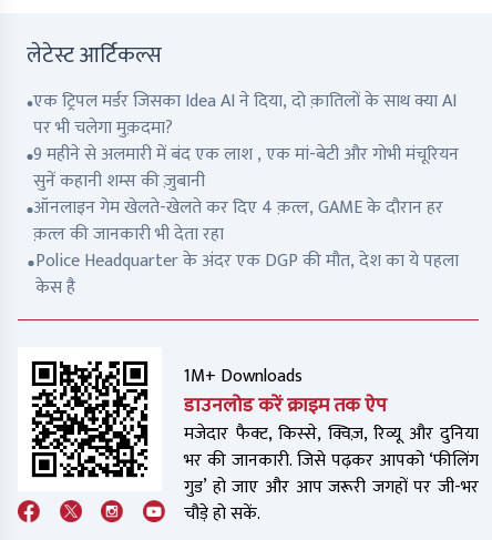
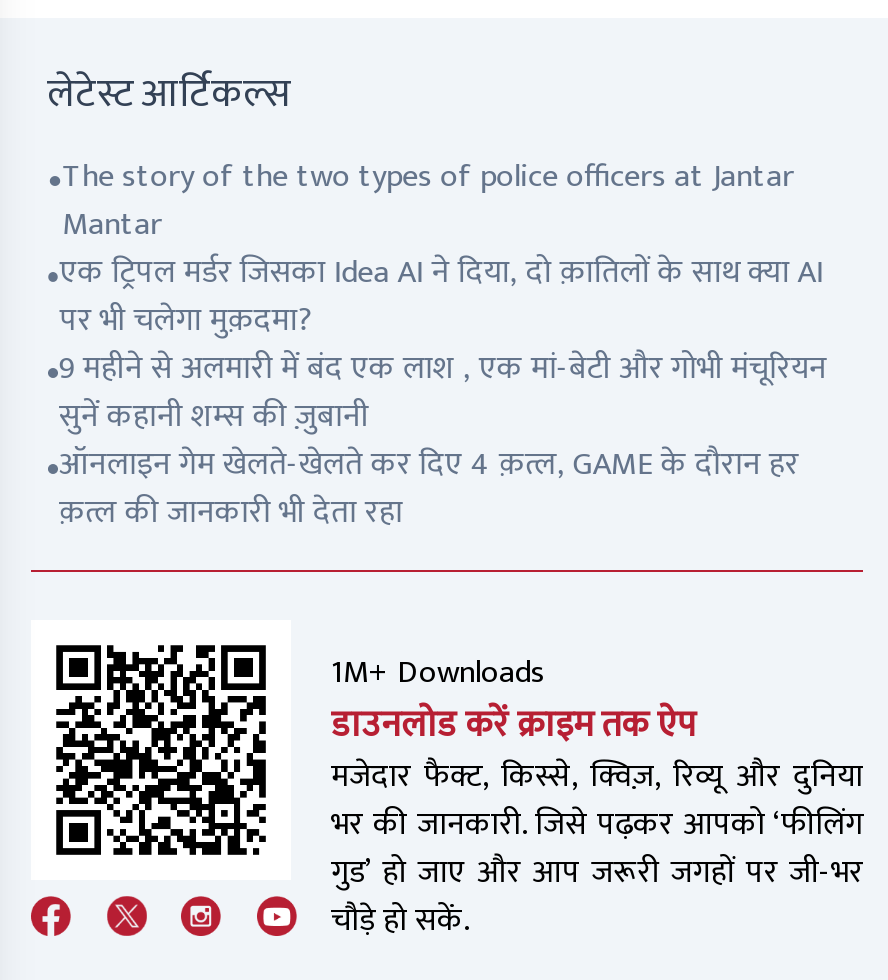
+ The story of the two types of police officers at Jantar
+ Mantar

moved down: एक ट्रिपल मर्डर जिसका Idea AI ने दिया, दो क़ातिलों के साथ क्या AI | पर भी चलेगा मुक़दमा? | 9 महीने से अलमारी में बंद एक लाश , एक मां-बेटी और गोभी मंचूरियन | सुनें कहानी शम्स की ज़ुबानी | ऑनलाइन गेम खेलते-खेलते कर दिए 4 क़त्ल, GAME के दौरान हर | क़त्ल की जानकारी भी देता रहा

- Police Headquarter के अंदर एक DGP की मौत, देश का ये पहला
- केस है
